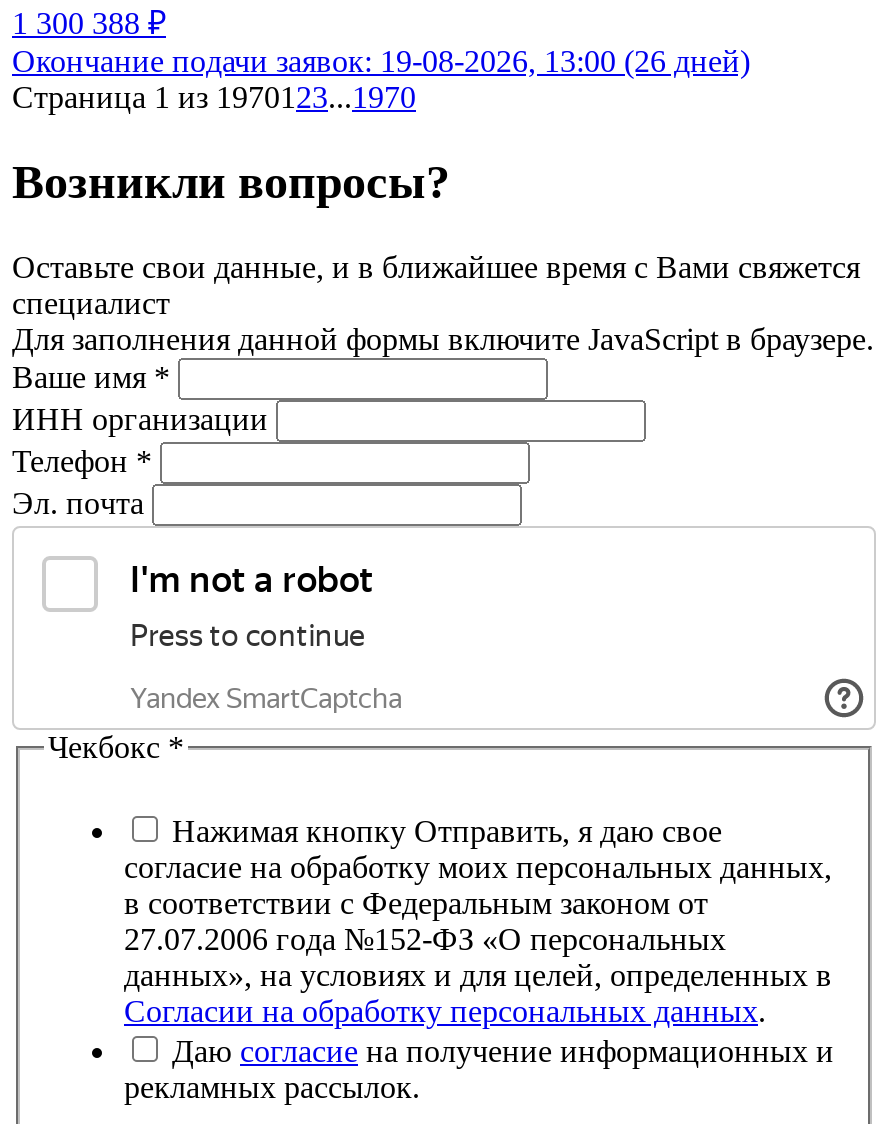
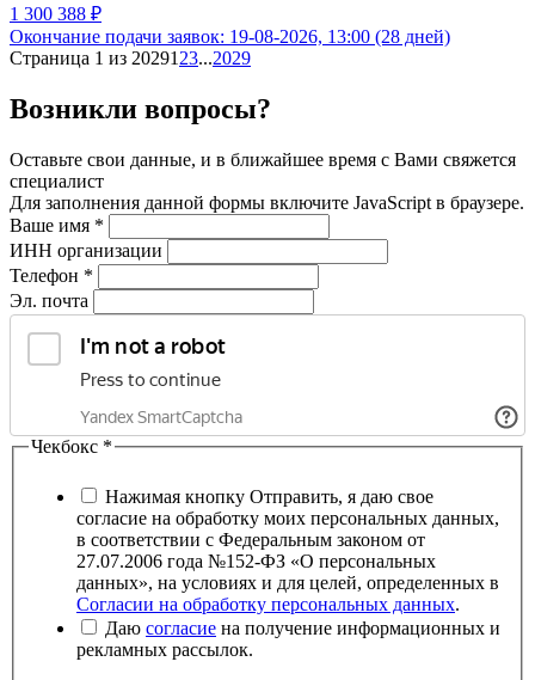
- Окончание подачи заявок: 19-08-2026, 13:00 (26 дней)
+ Окончание подачи заявок: 19-08-2026, 13:00 (28 дней)

- Страница 1 из 19701 23...1970
+ Страница 1 из 20291 23...2029
